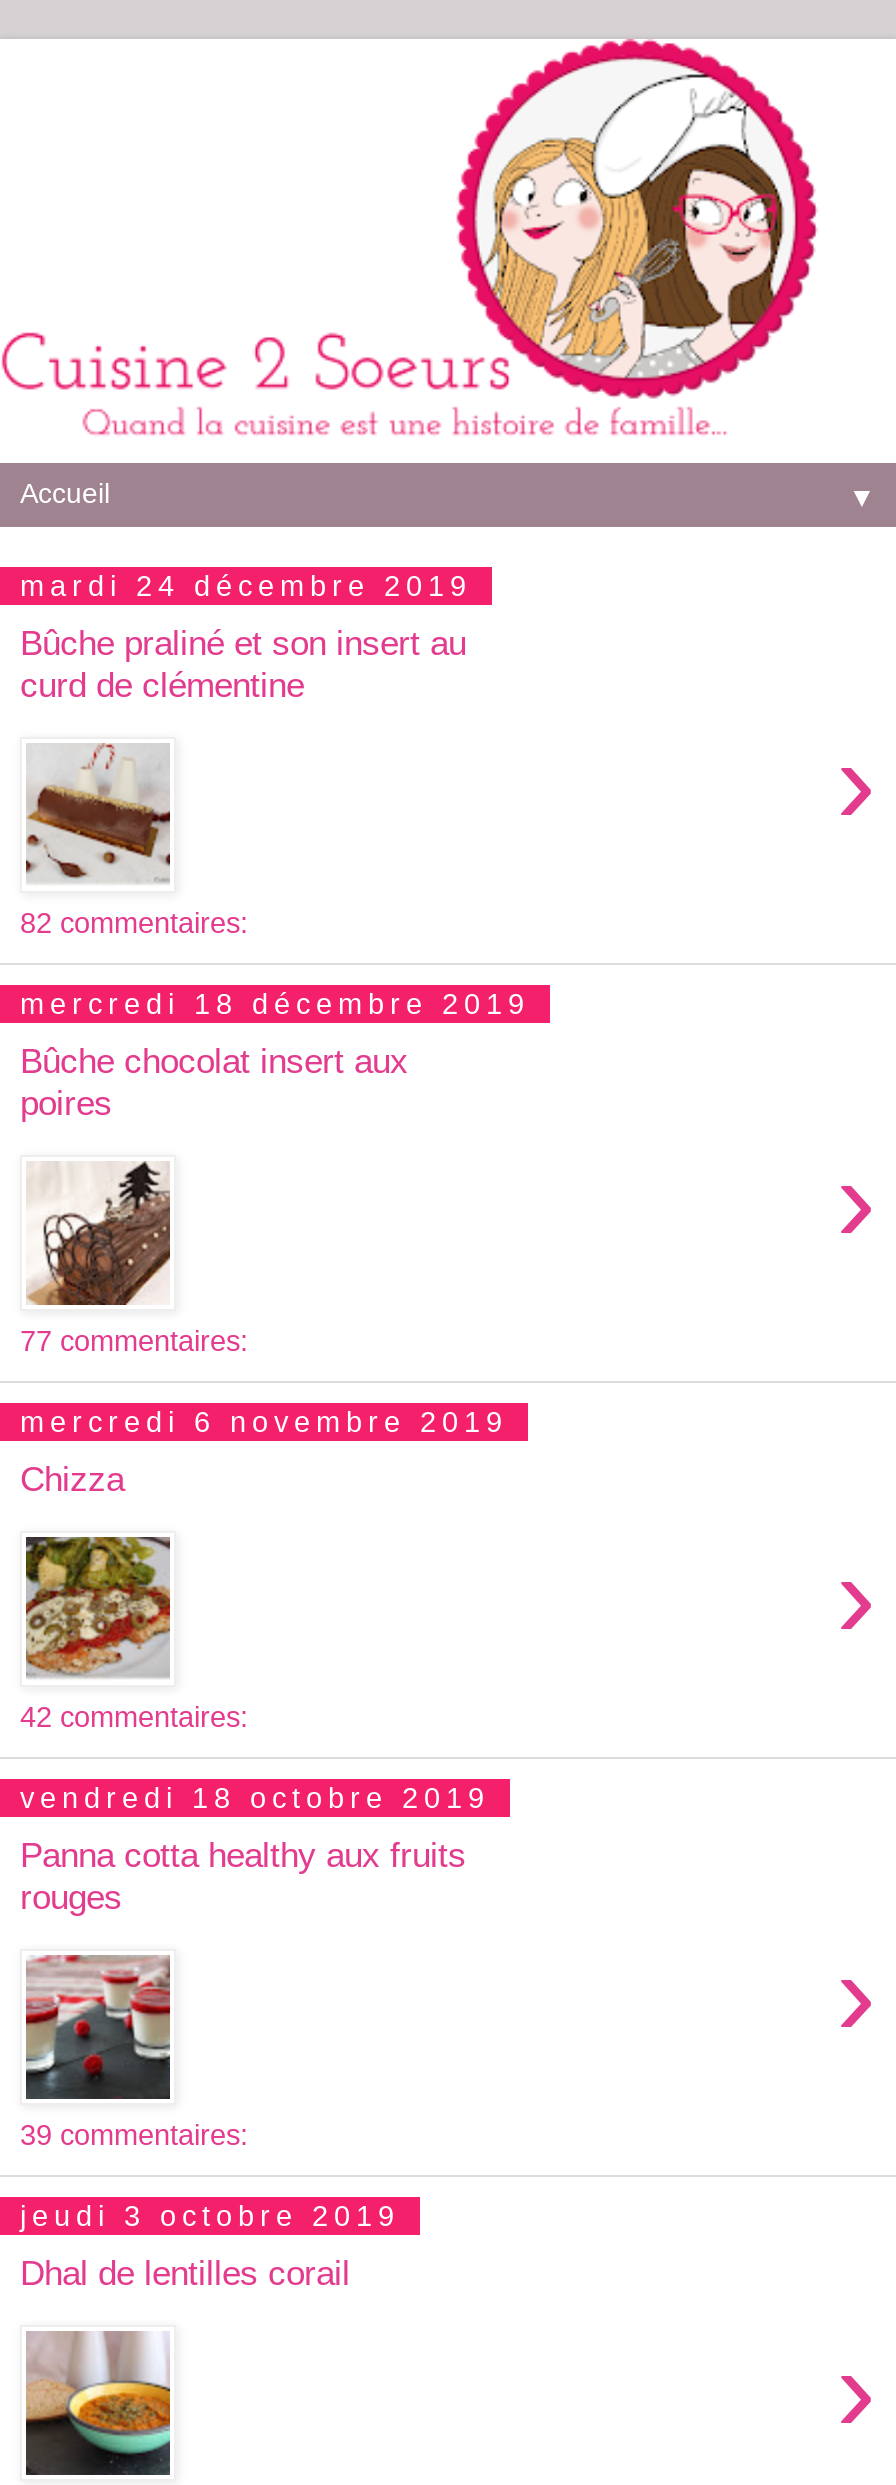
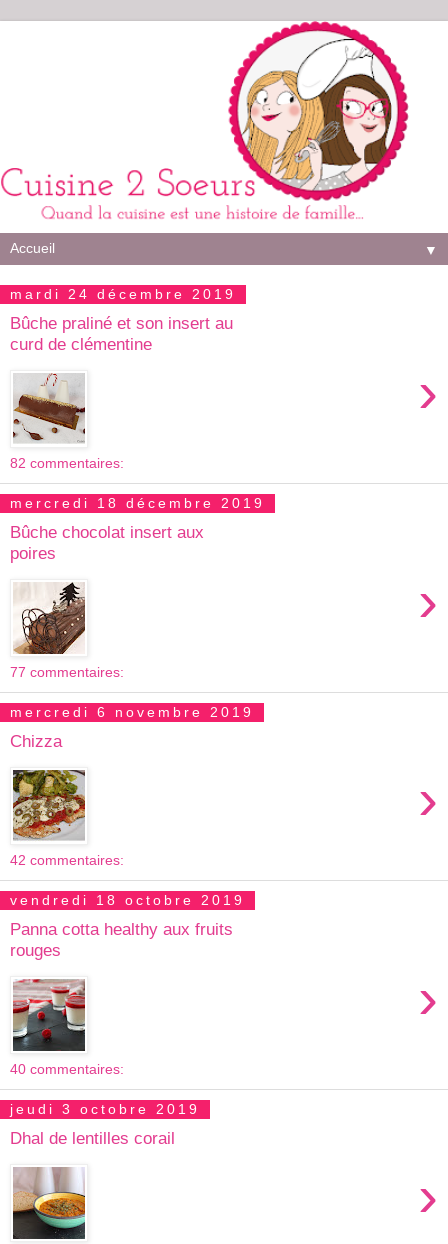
- 39 commentaires:
+ 40 commentaires:
